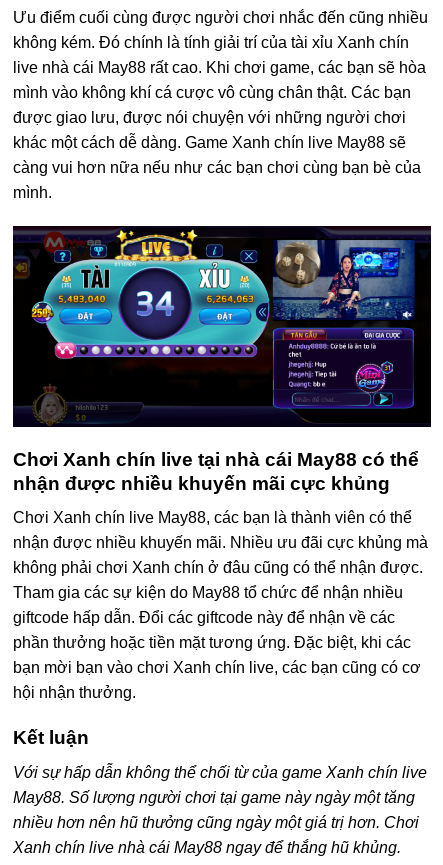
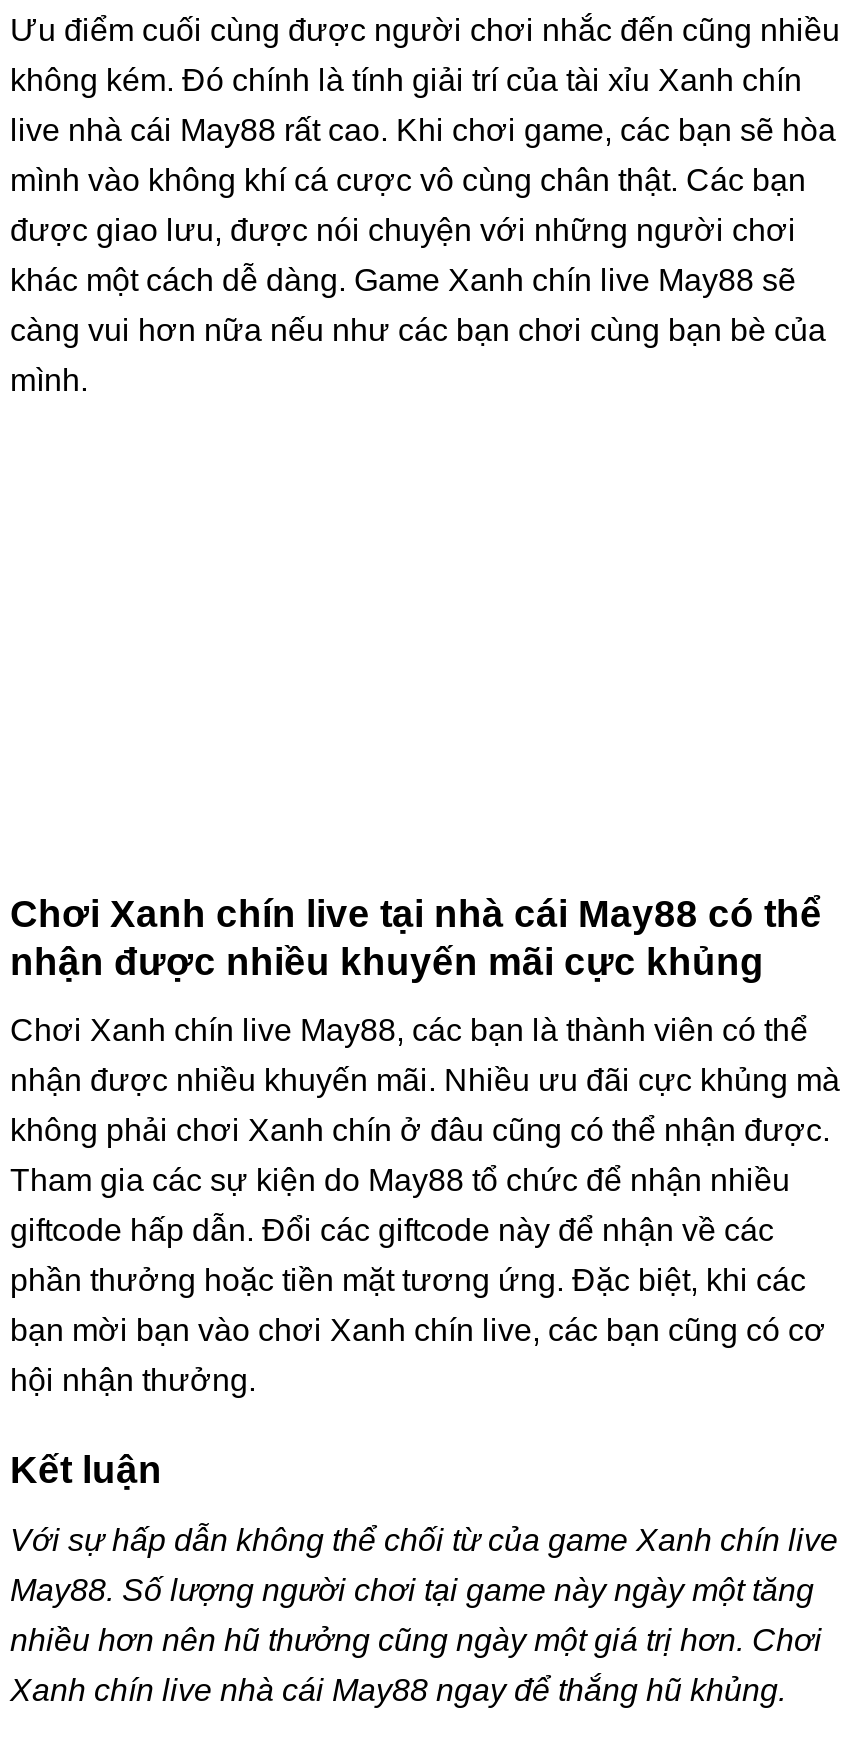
- [image]
